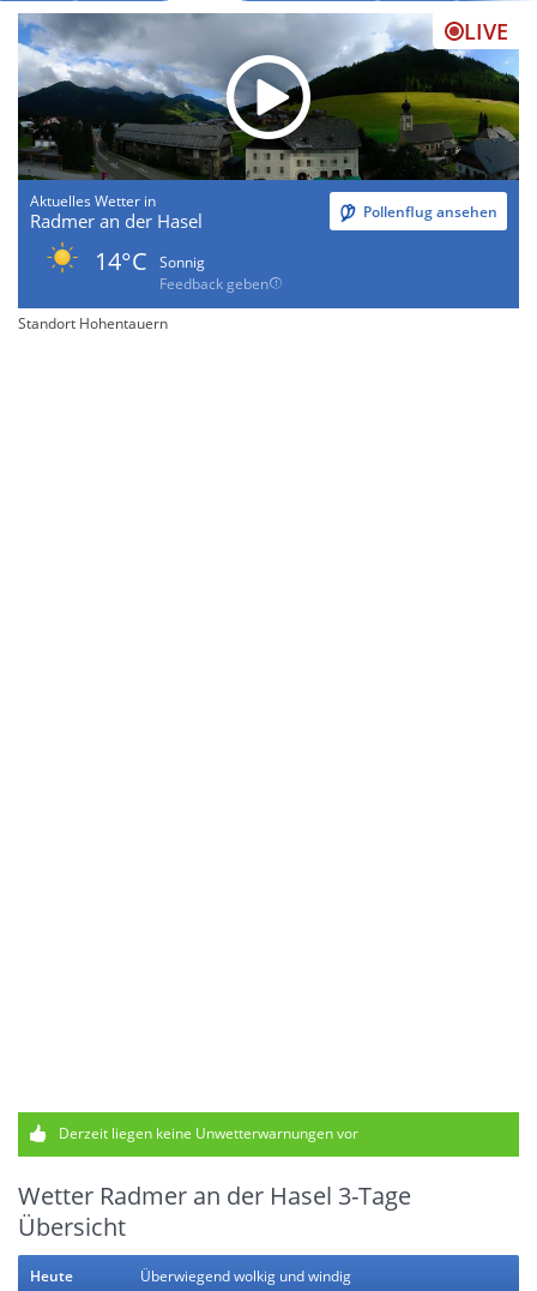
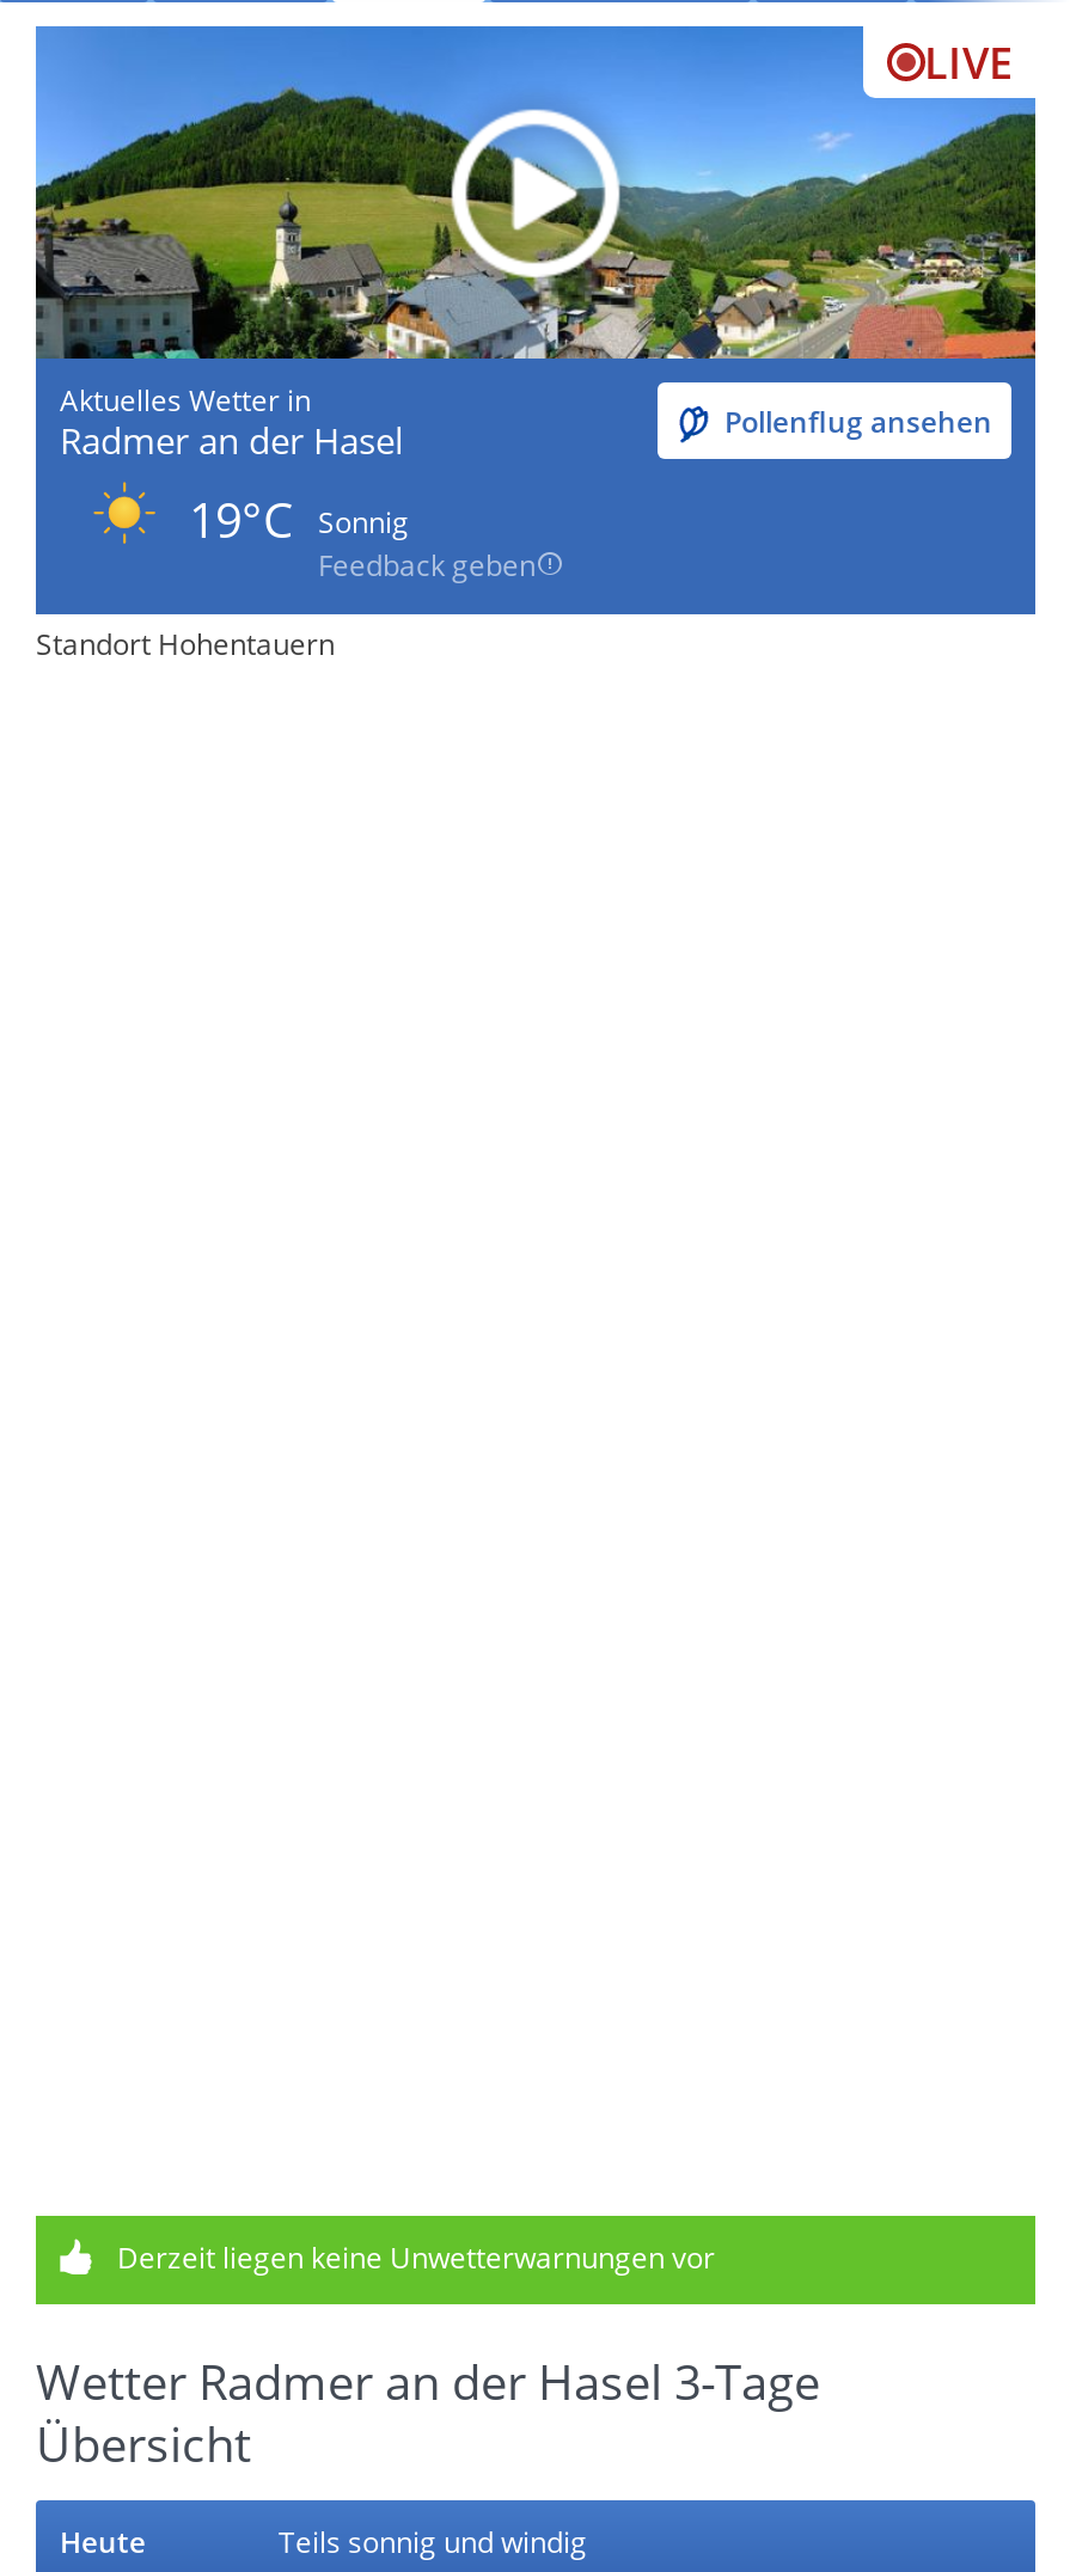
- [image]
+ [image]

- 14°C Sonnig
+ 19°C Sonnig

- Überwiegend wolkig und windig
+ Teils sonnig und windig
